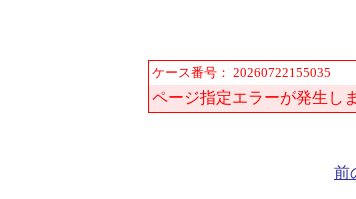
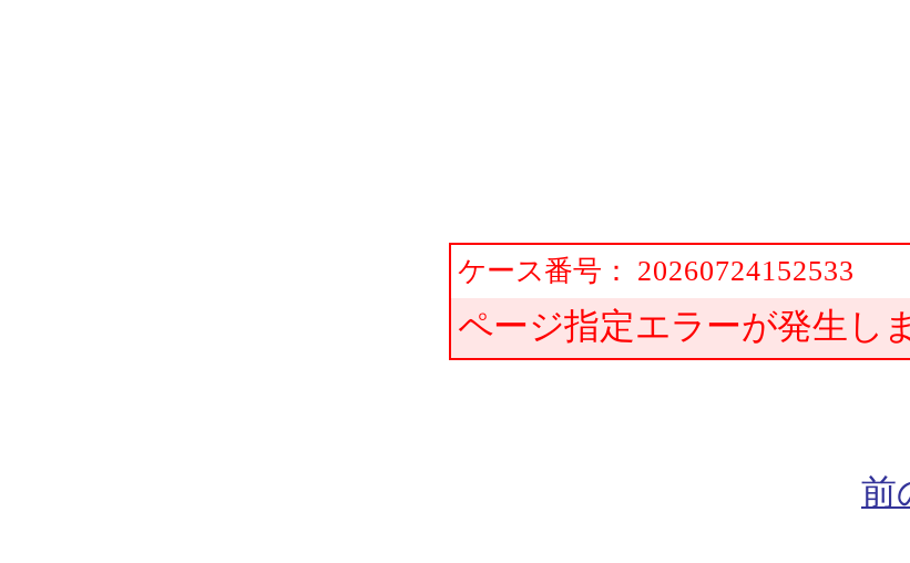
- ケース番号： 20260722155035
+ ケース番号： 20260724152533
